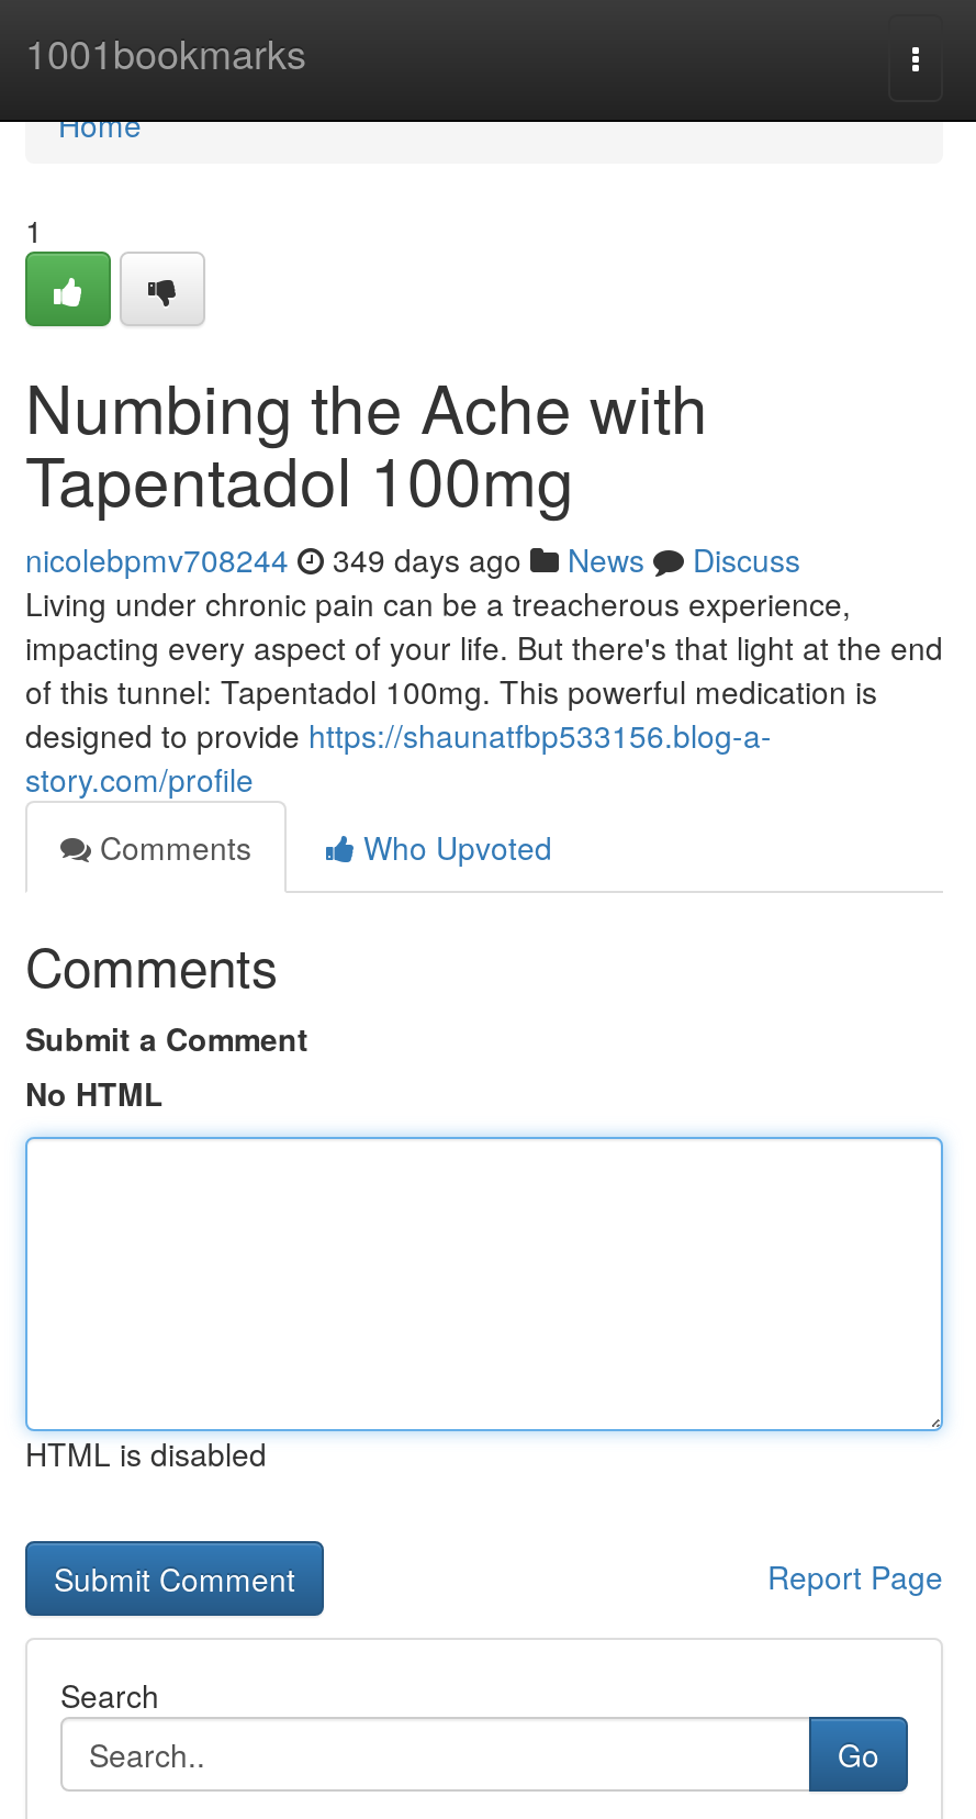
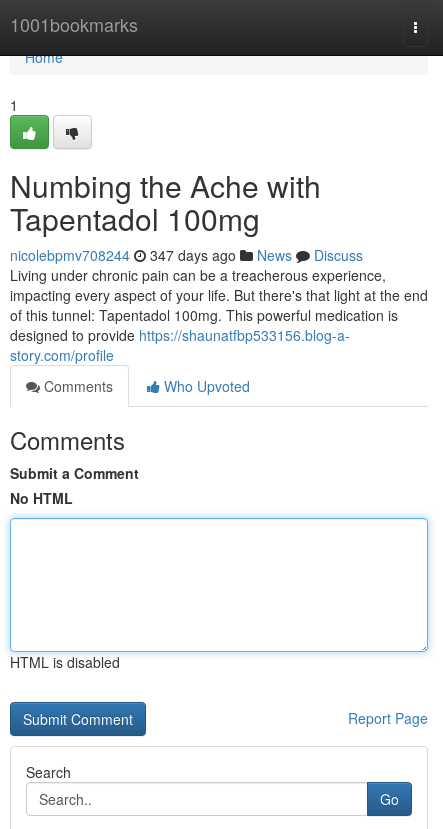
- nicolebpmv708244 349 days ago News Discuss
+ nicolebpmv708244 347 days ago News Discuss
